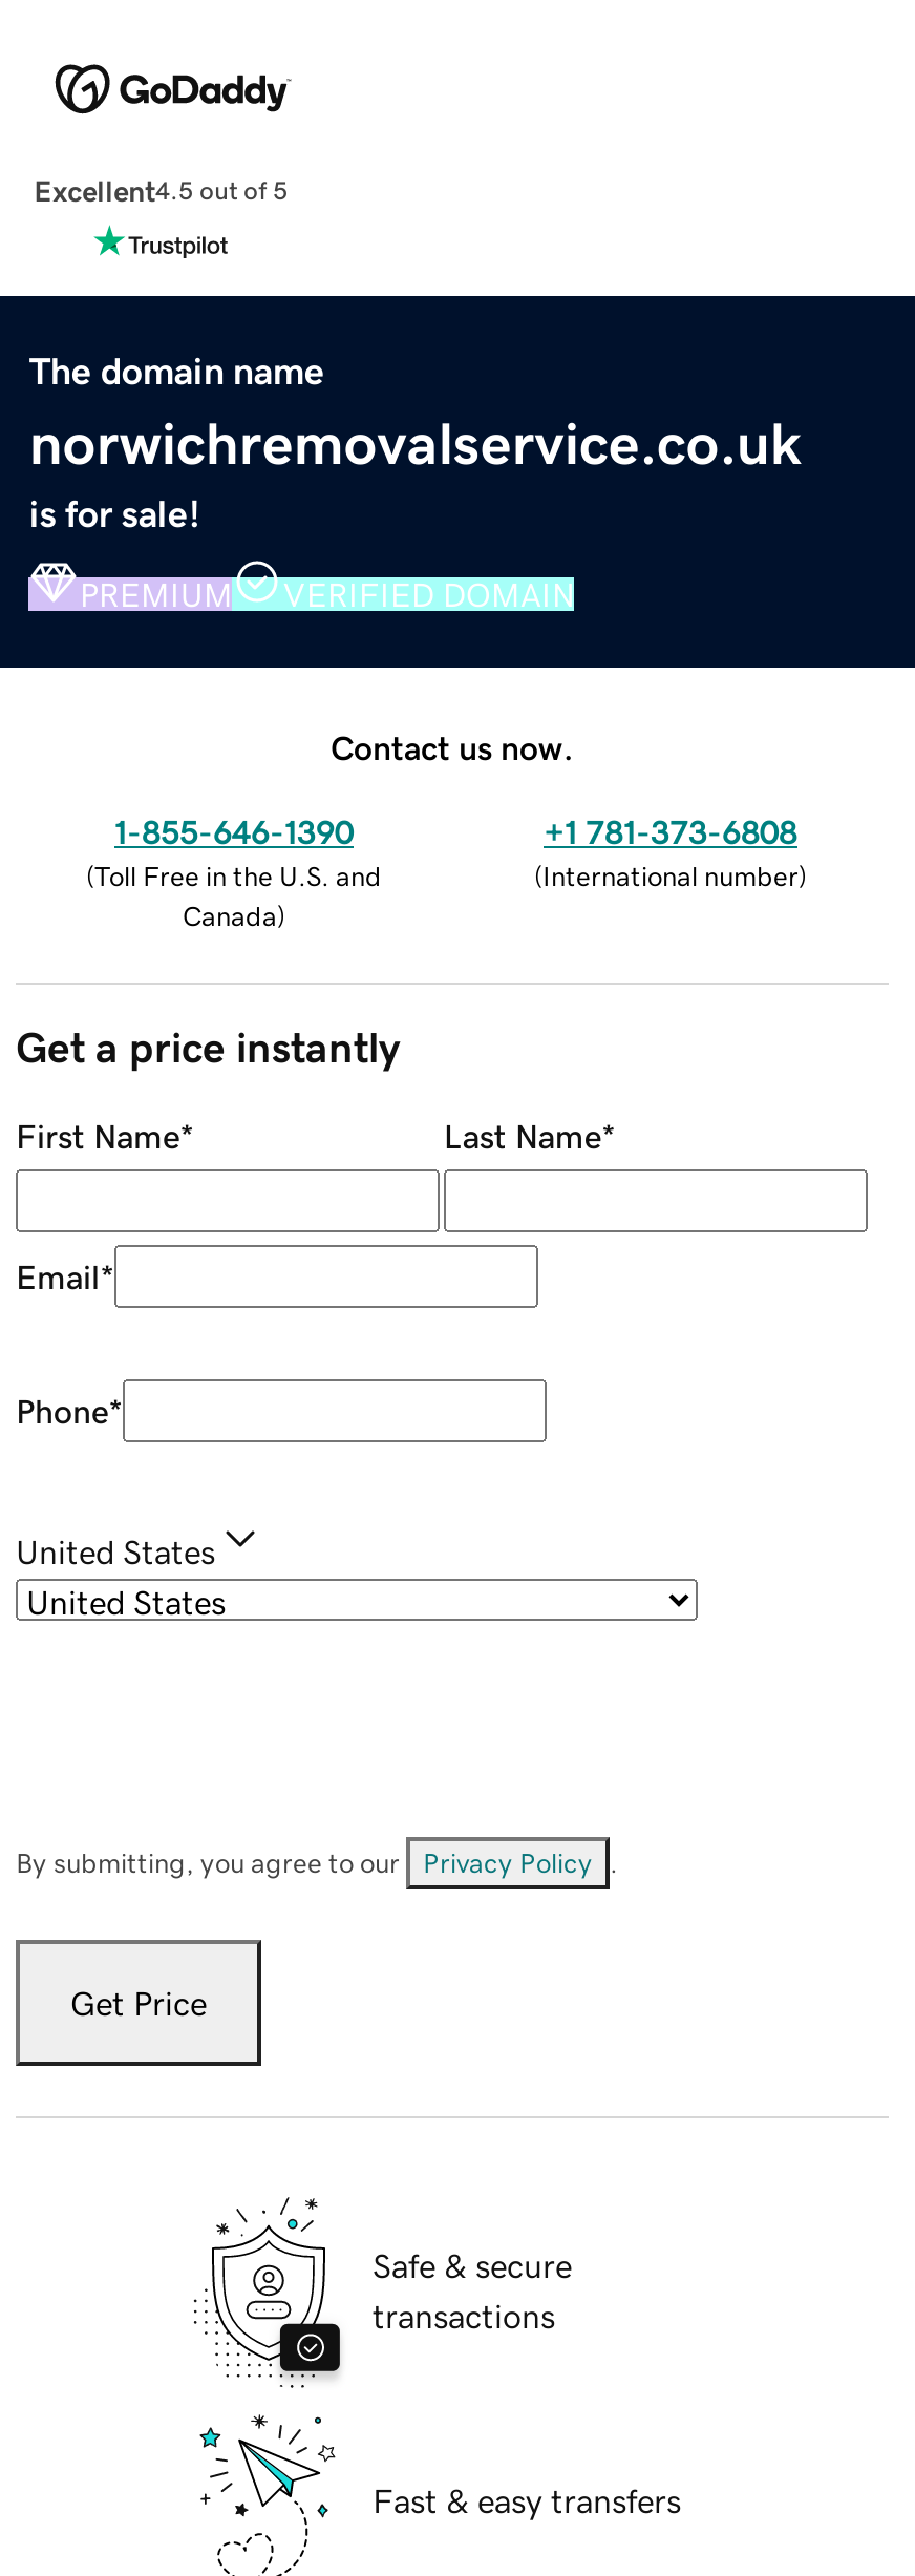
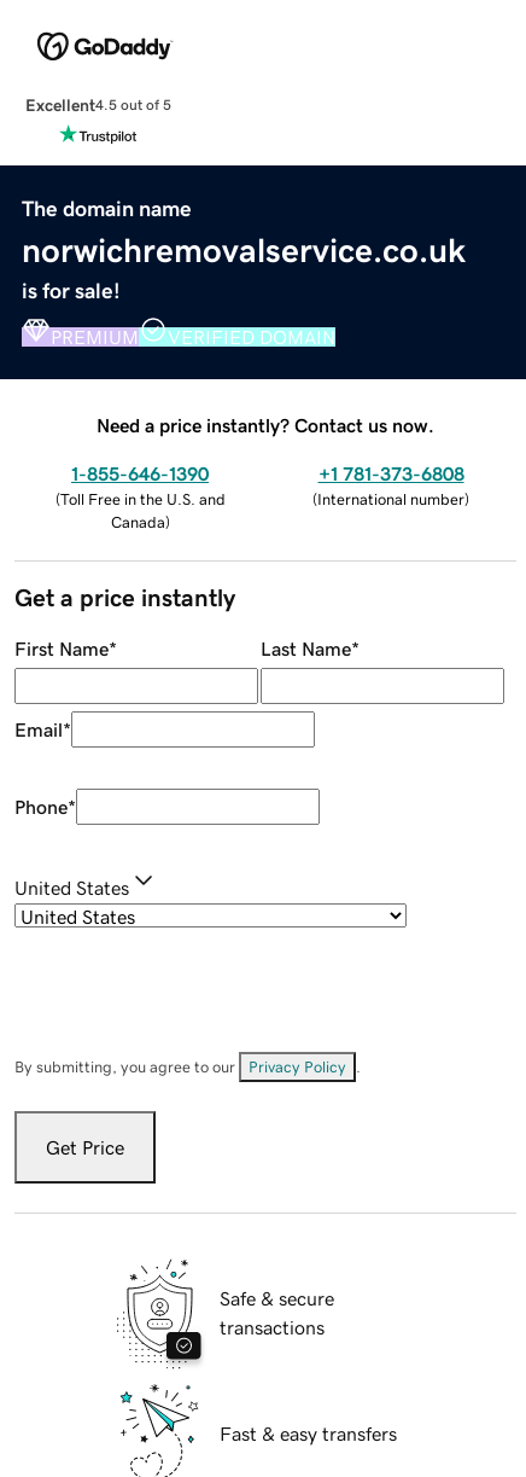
- Contact us now.
+ Need a price instantly? Contact us now.
